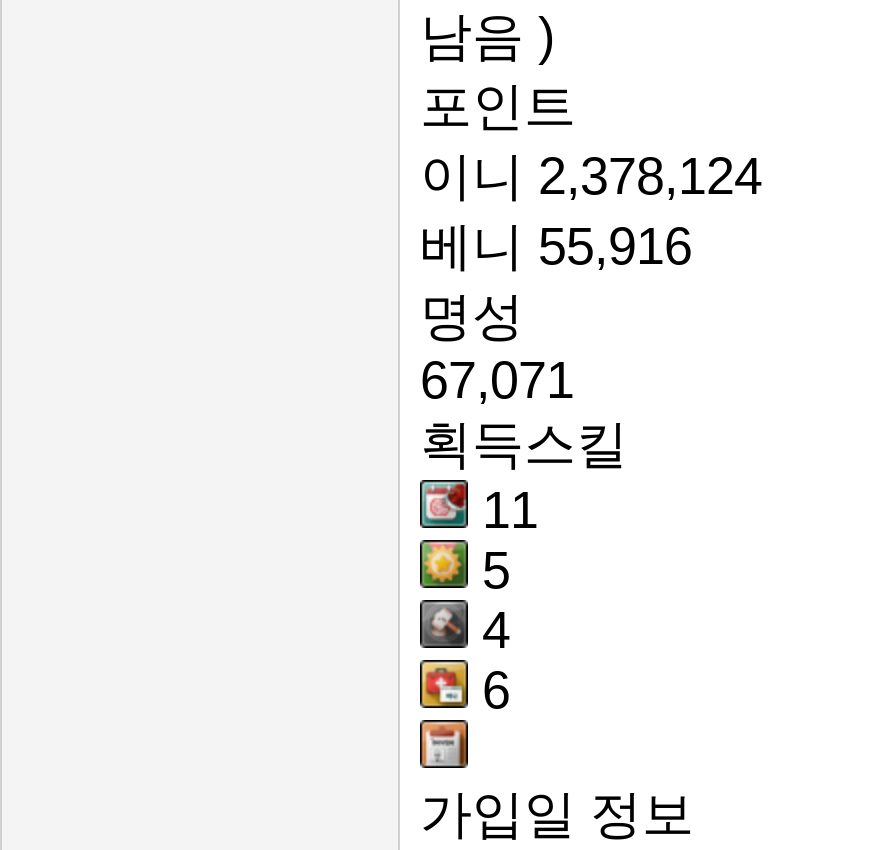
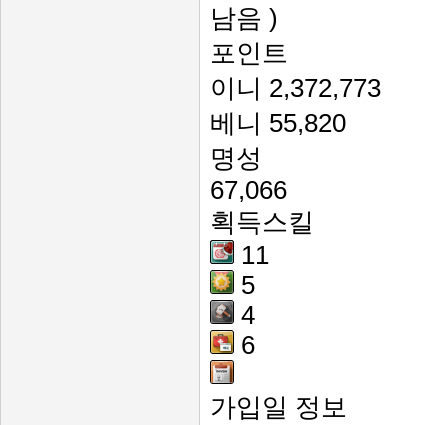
- 이니 2,378,124
+ 이니 2,372,773

- 베니 55,916
+ 베니 55,820

- 67,071
+ 67,066
